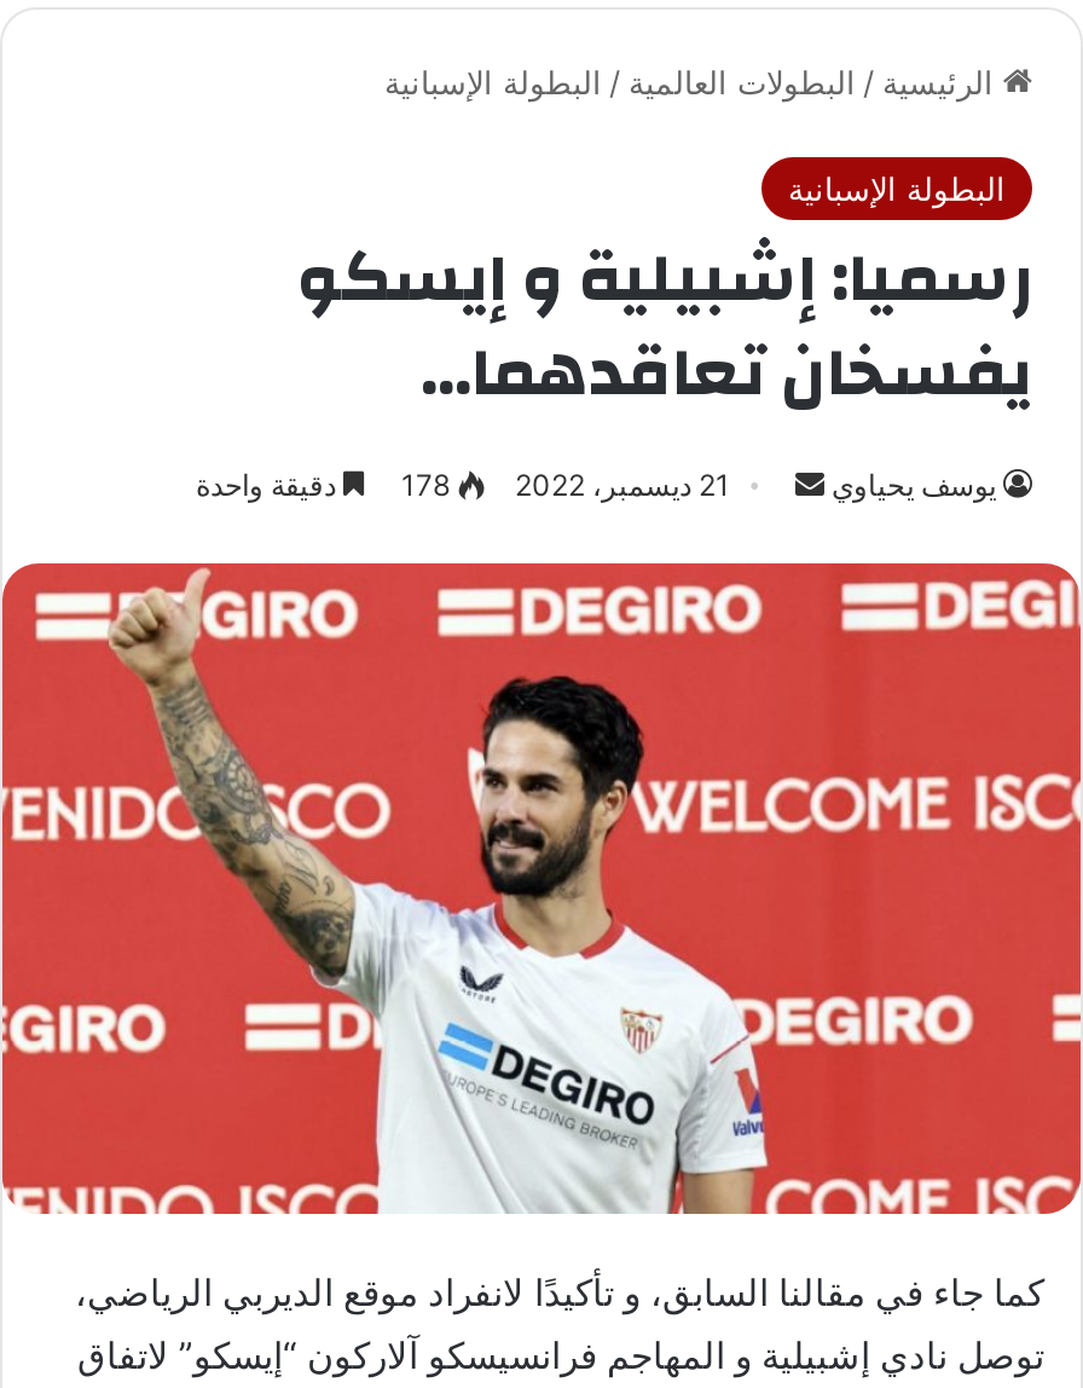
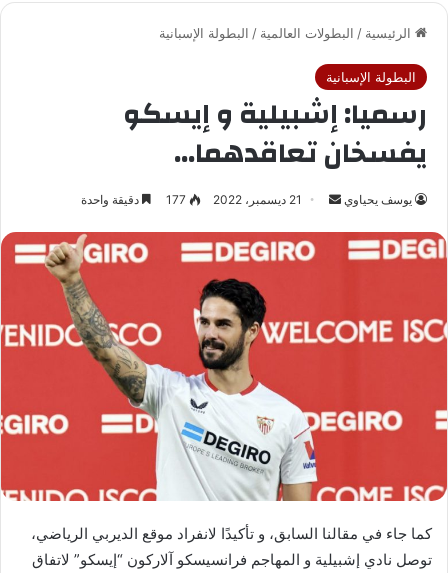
- 178 دقيقة واحدة
+ 177 دقيقة واحدة
